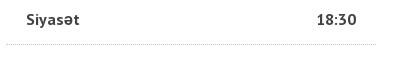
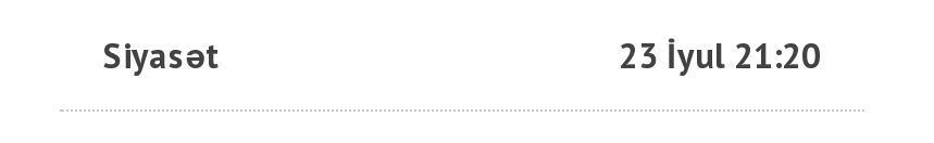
- 18:30
+ 23 İyul 21:20
